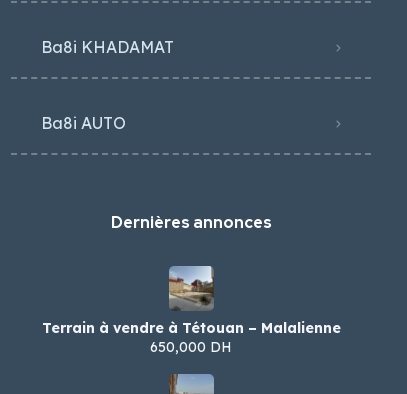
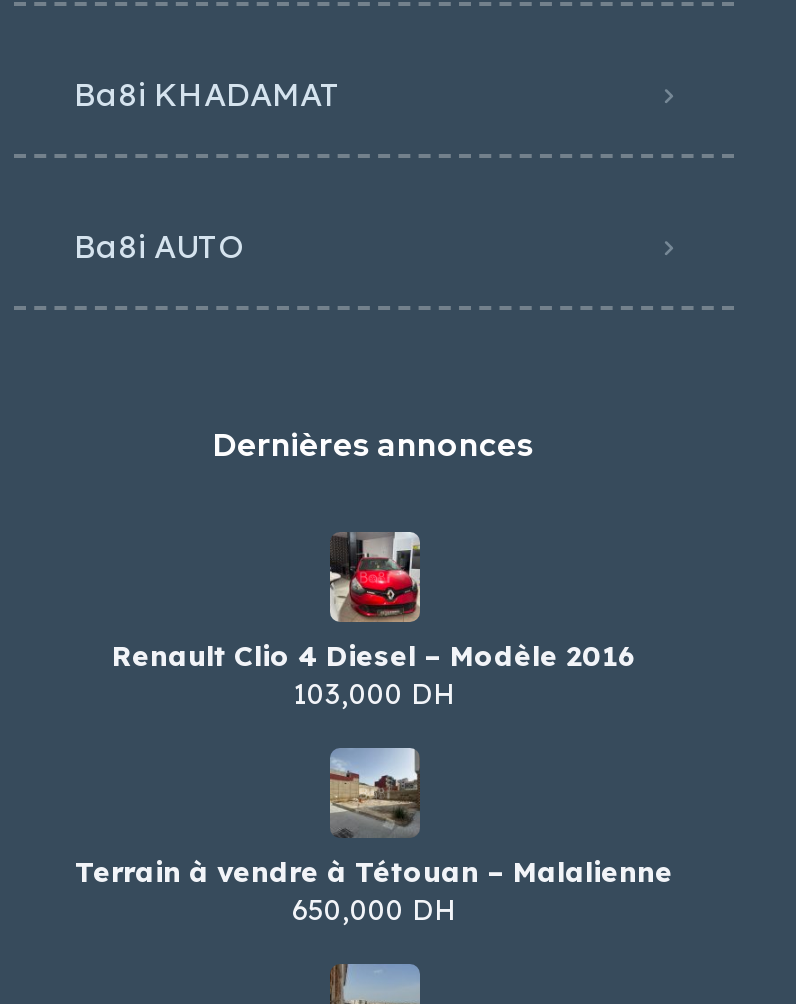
+ [image]
+ Renault Clio 4 Diesel – Modèle 2016
+ 103,000 DH
